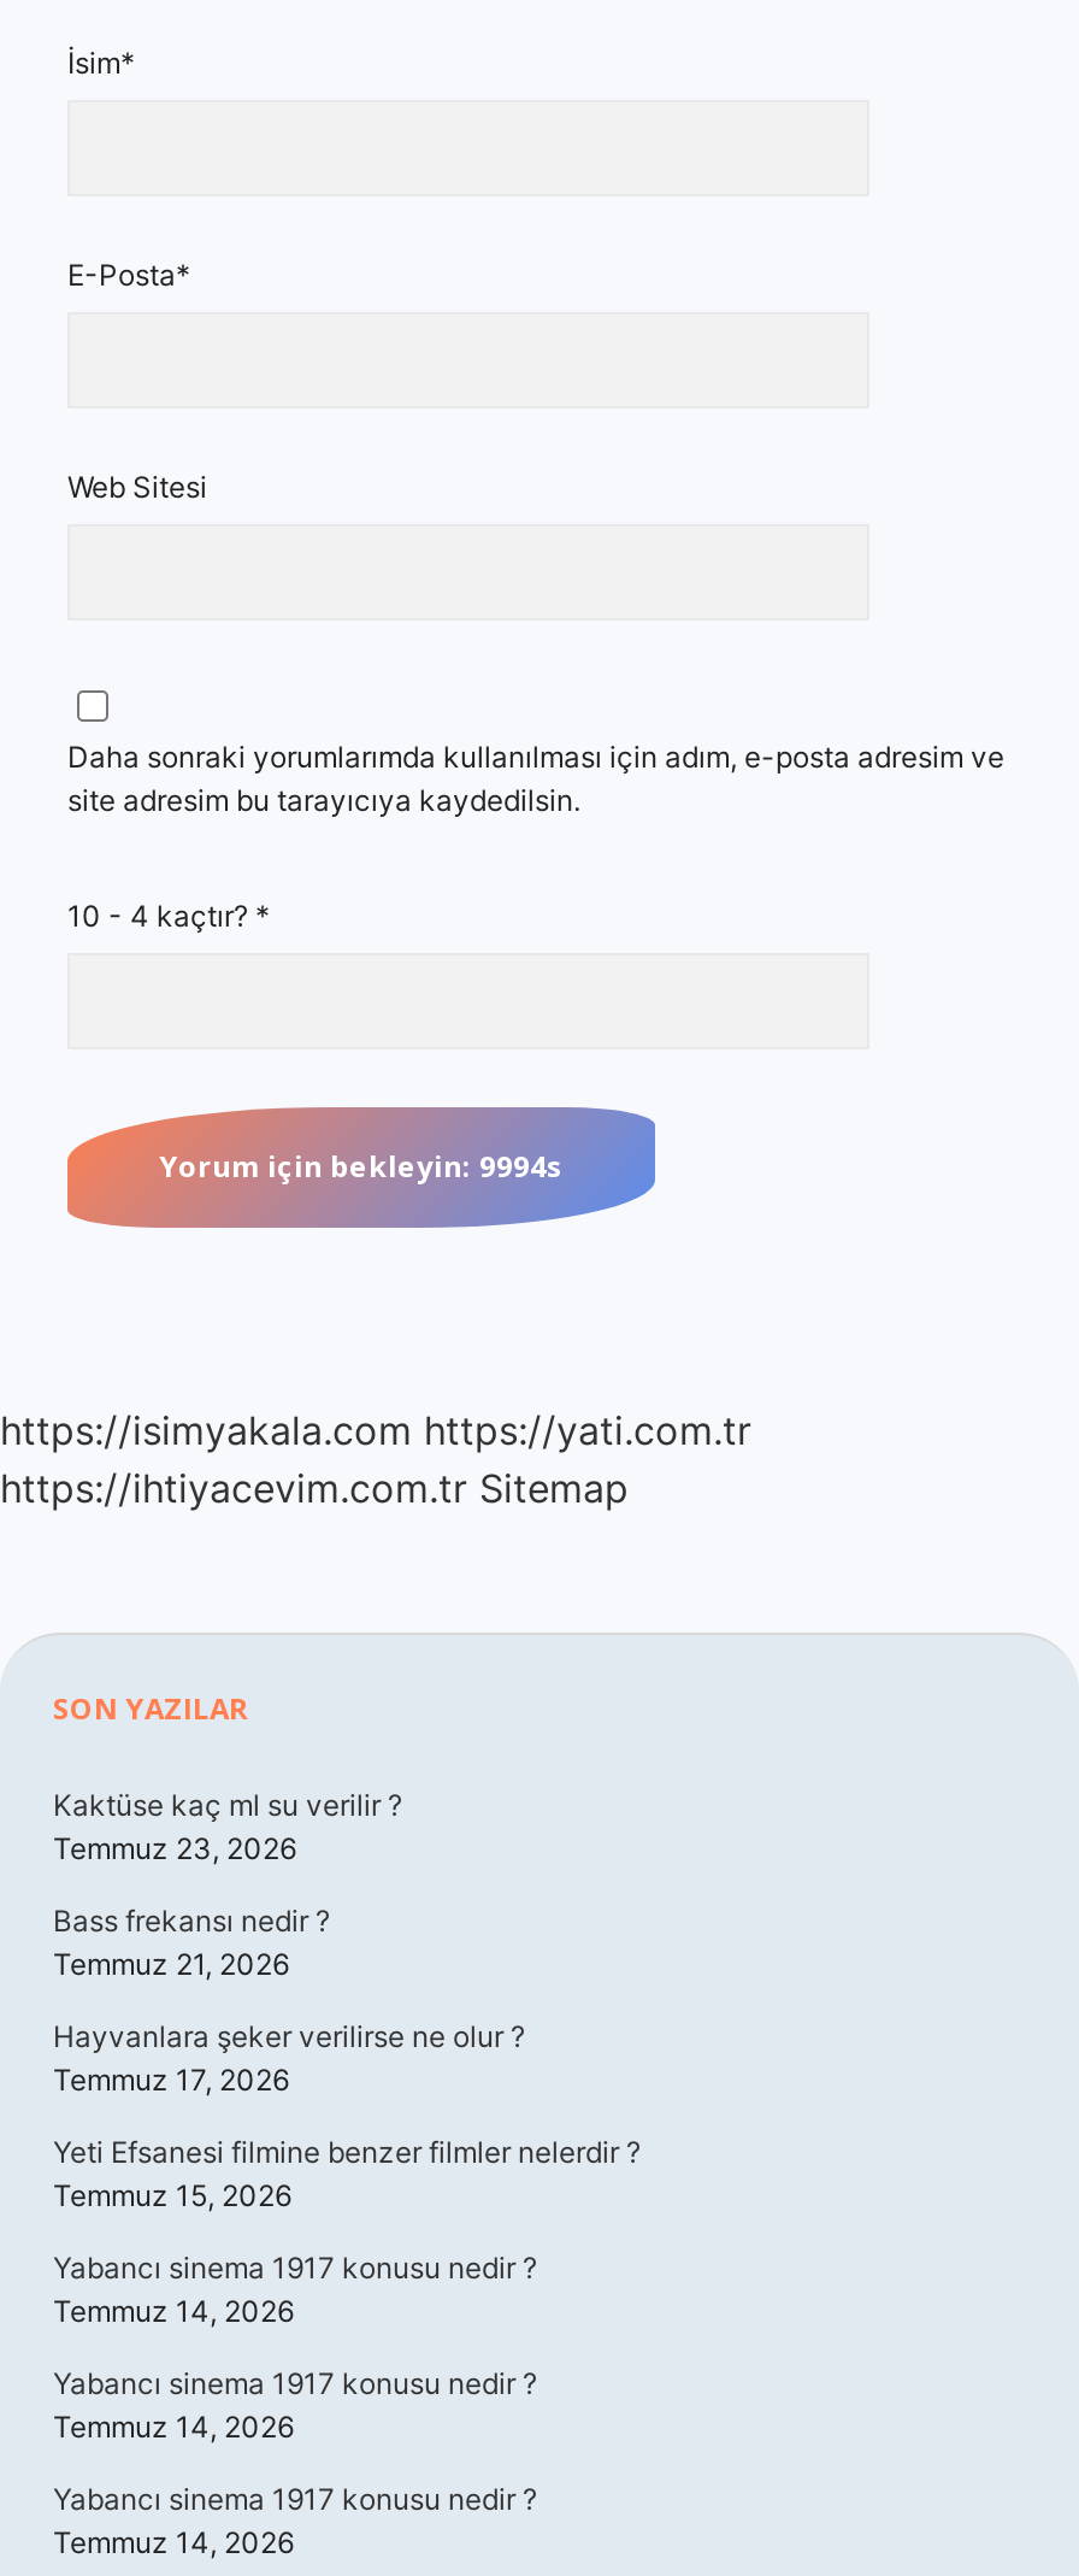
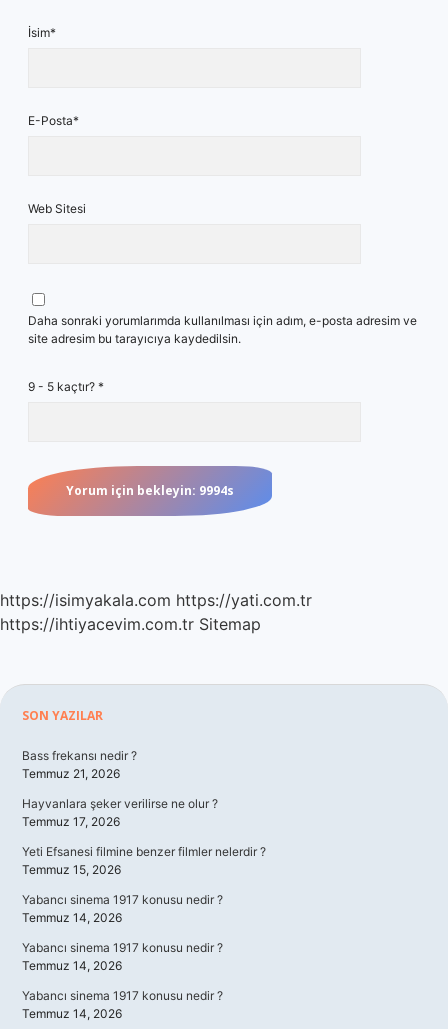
- 10 - 4 kaçtır? *
+ 9 - 5 kaçtır? *

- Kaktüse kaç ml su verilir ?
- Temmuz 23, 2026
